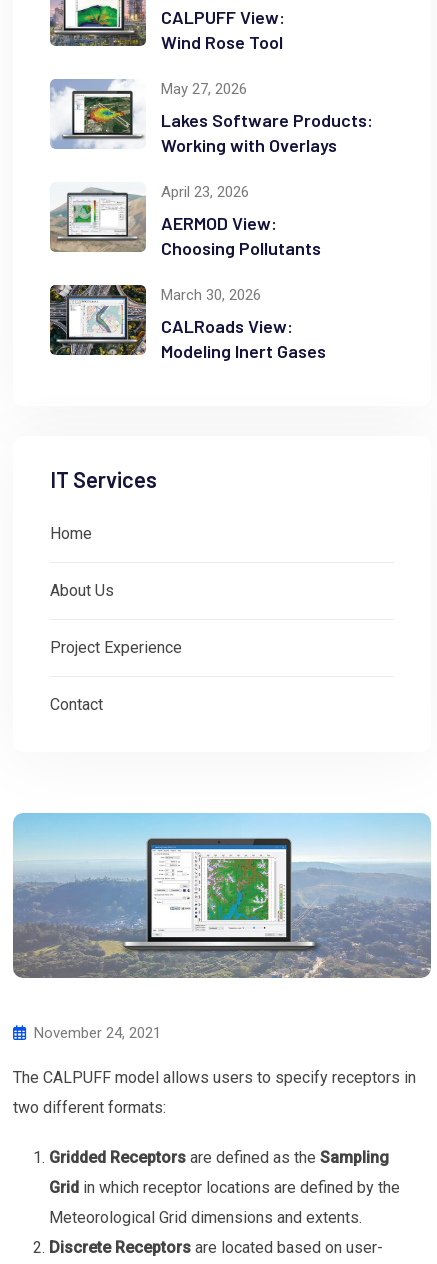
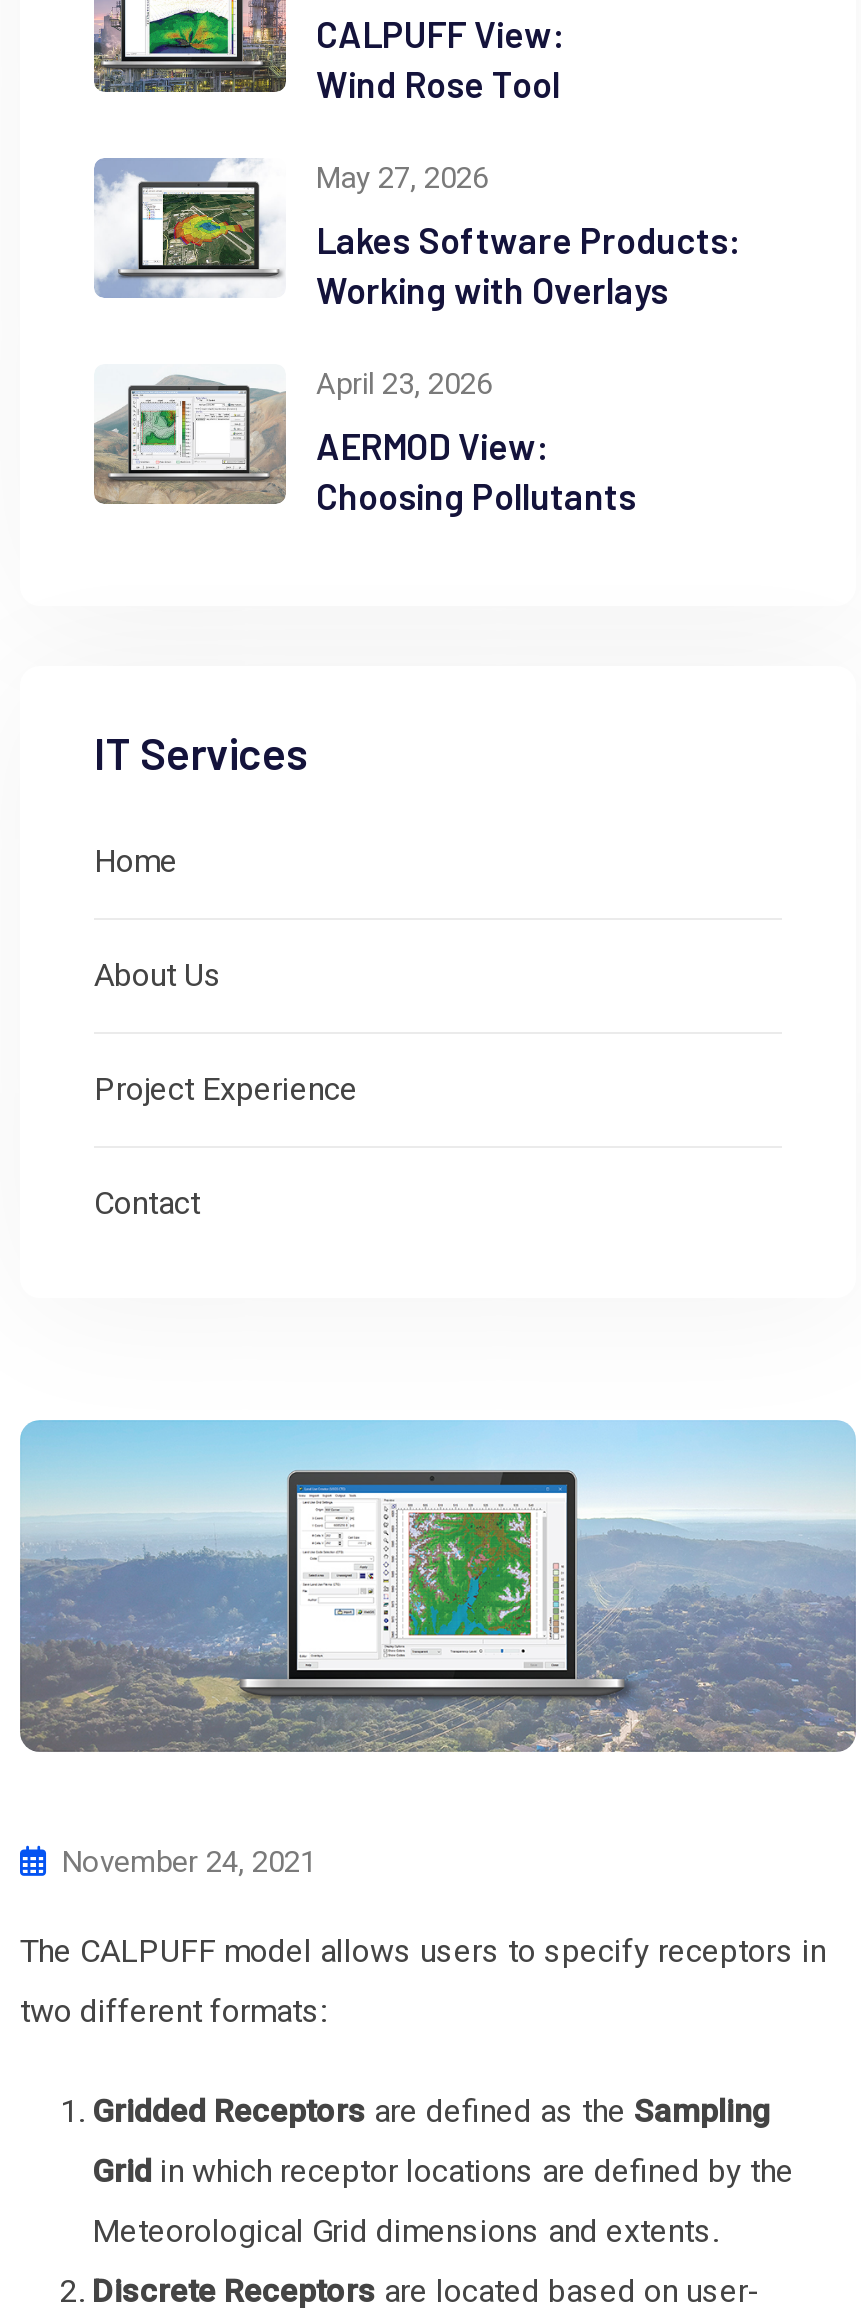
- [image]
- March 30, 2026
- CALRoads View:
- Modeling Inert Gases
